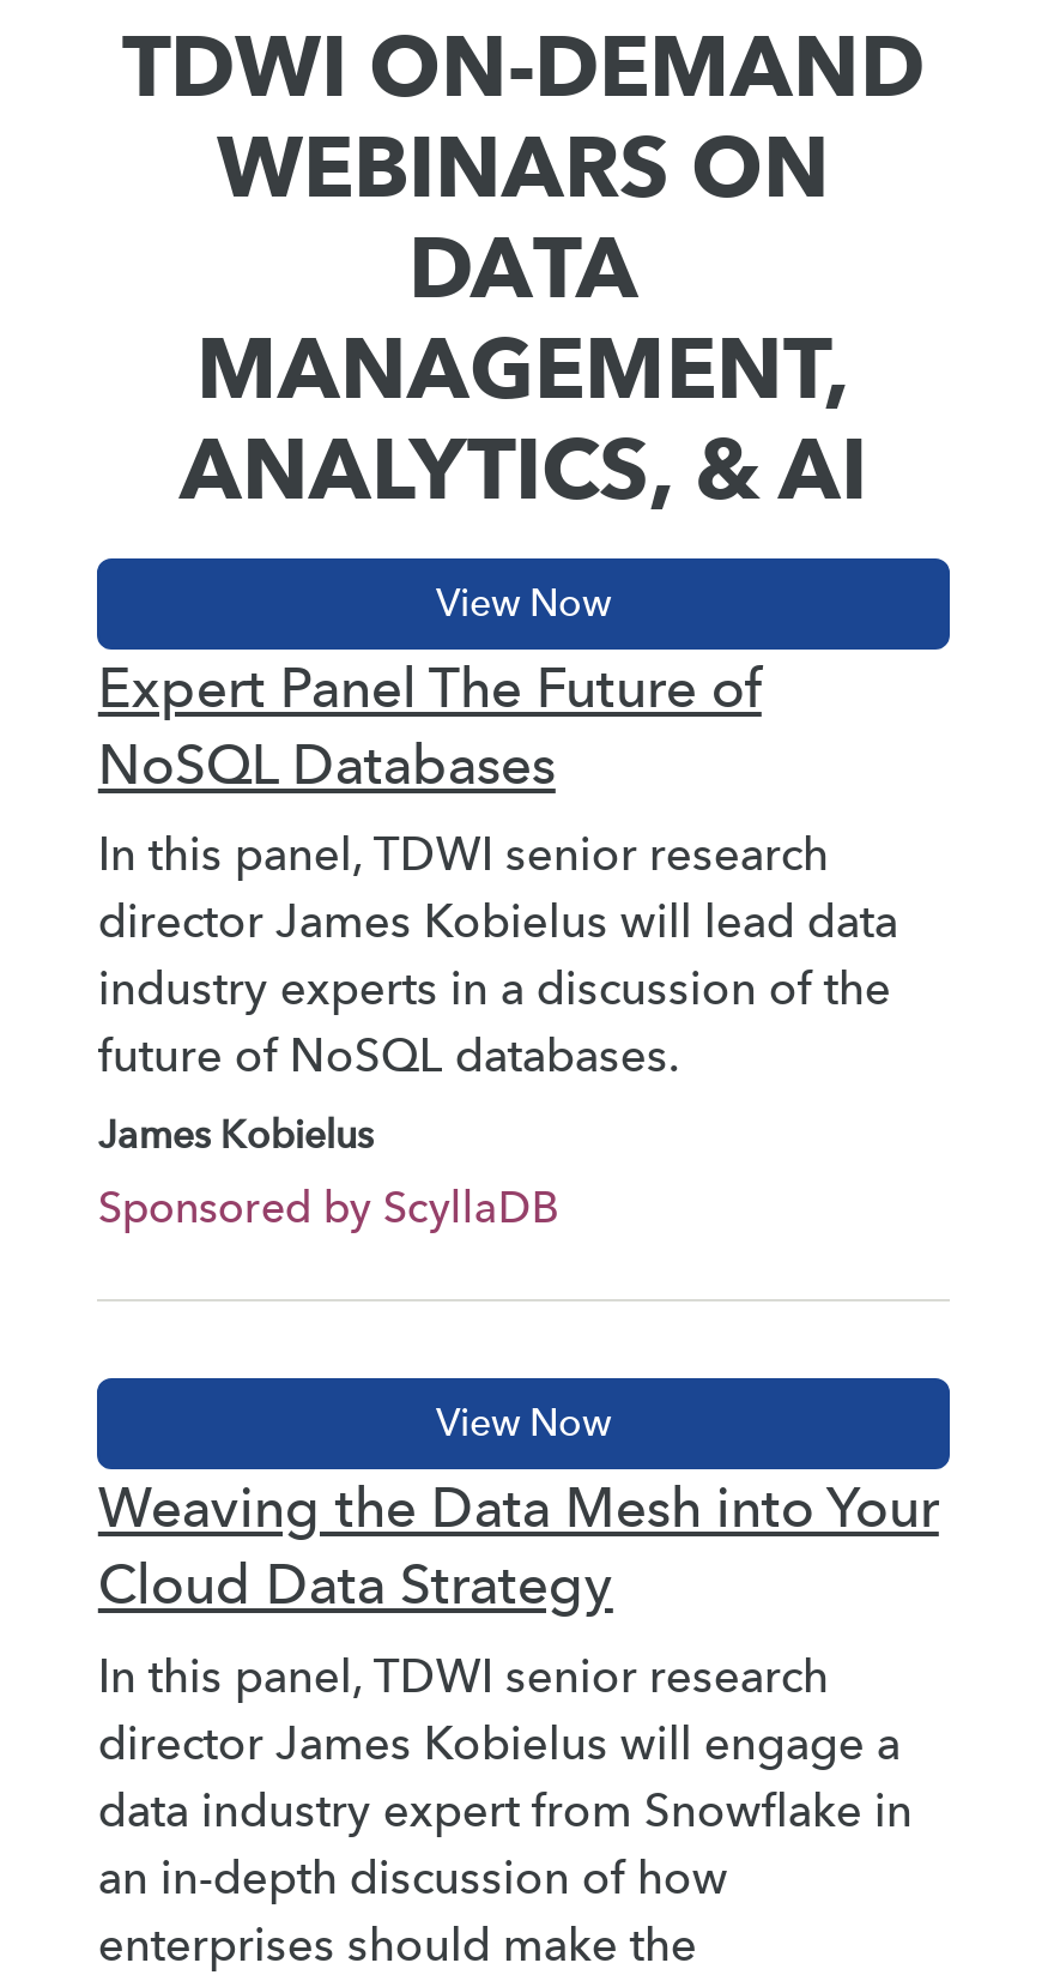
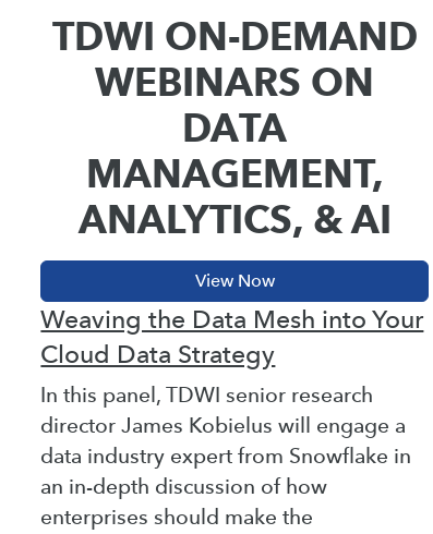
- Expert Panel The Future of
- NoSQL Databases
- In this panel, TDWI senior research
- director James Kobielus will lead data
- industry experts in a discussion of the
- future of NoSQL databases.
- James Kobielus
- Sponsored by ScyllaDB
